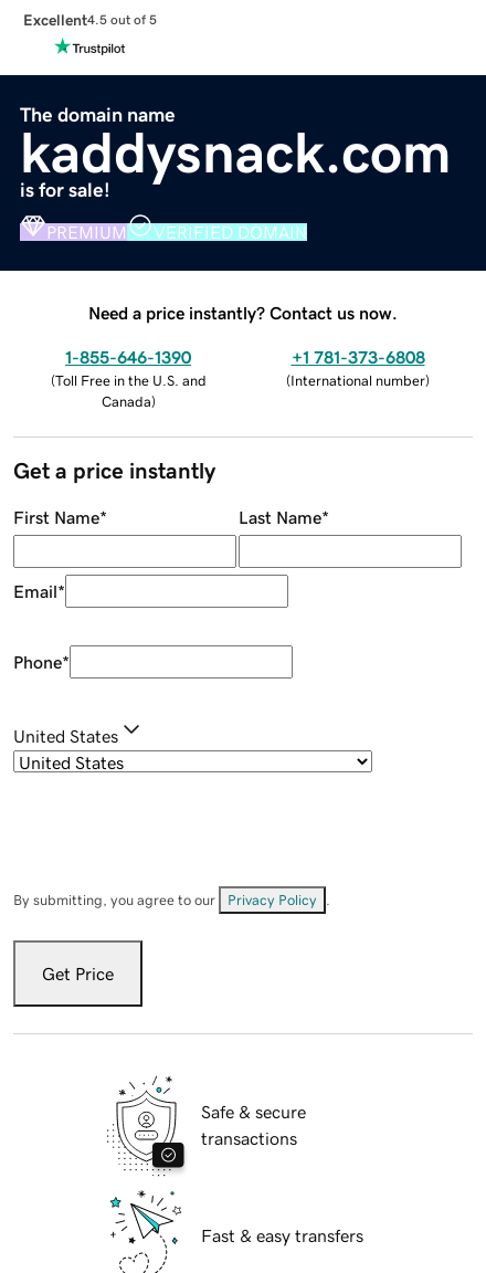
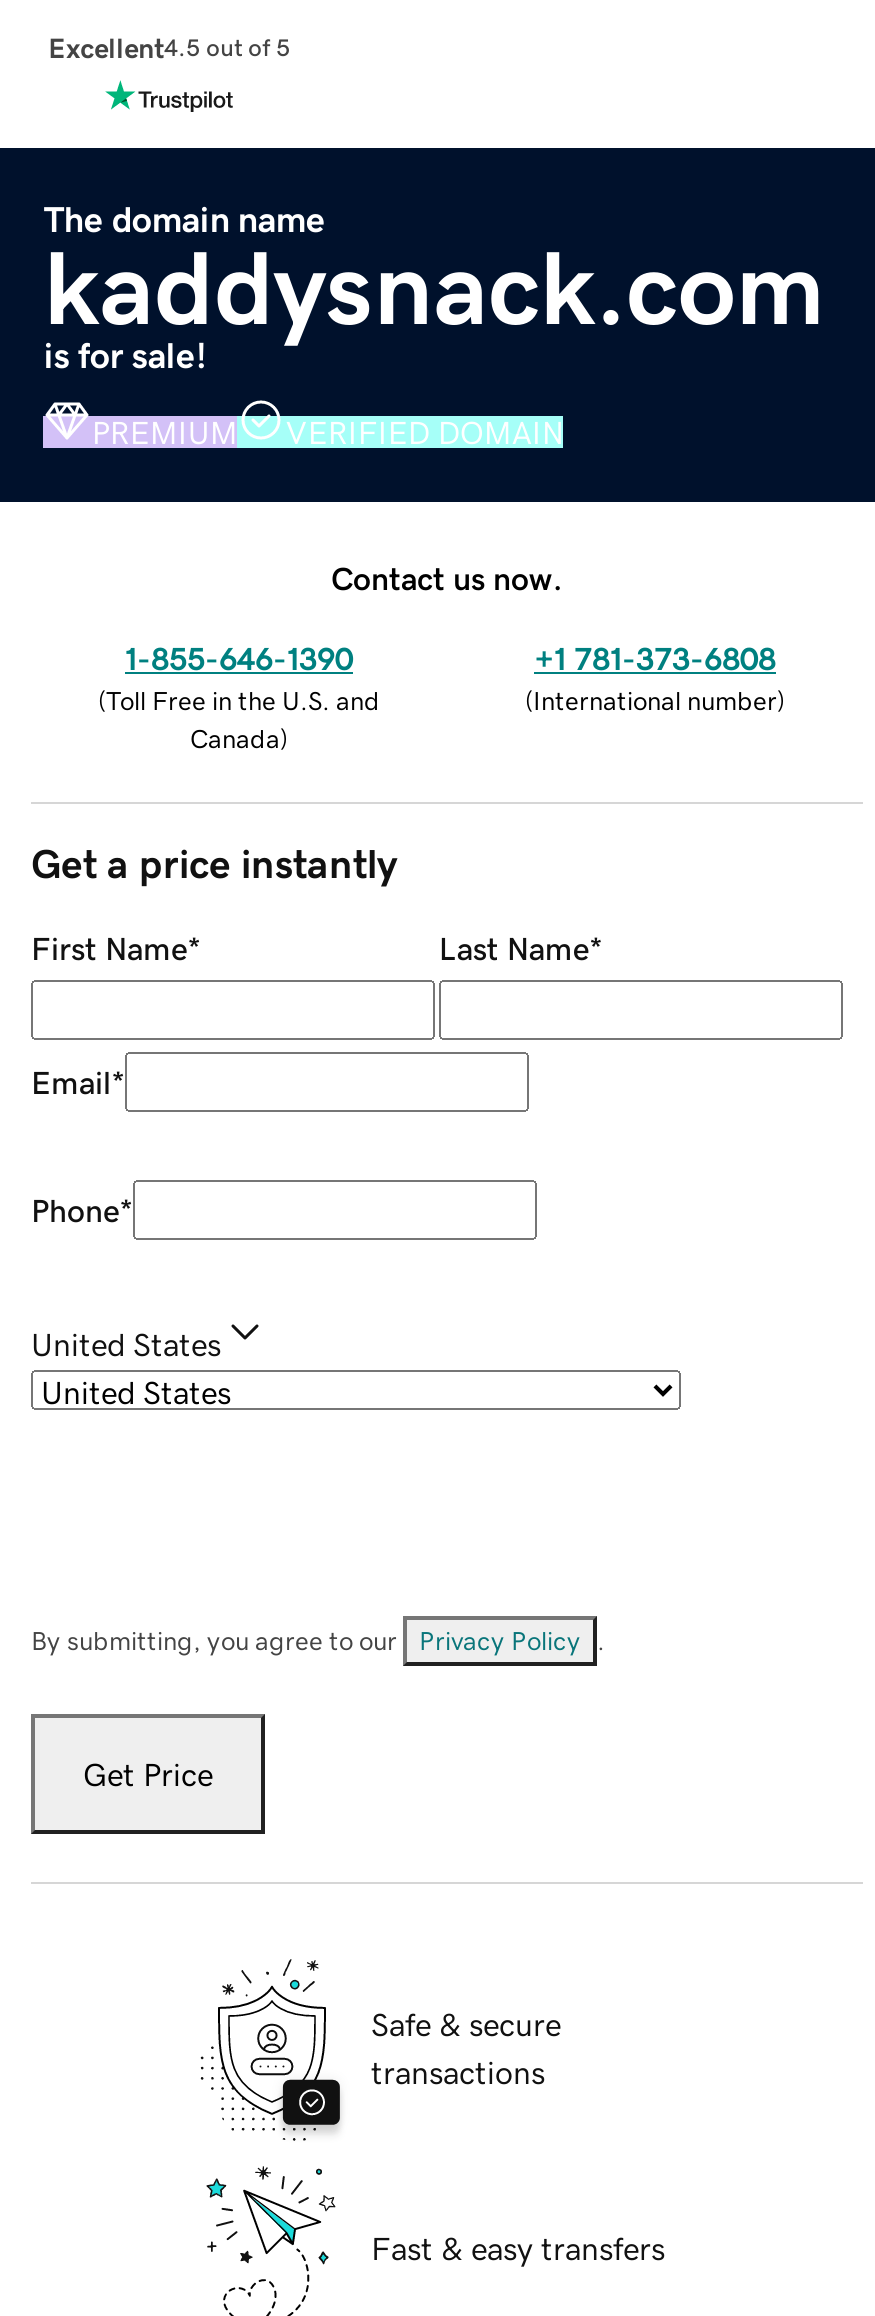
- Need a price instantly? Contact us now.
+ Contact us now.
